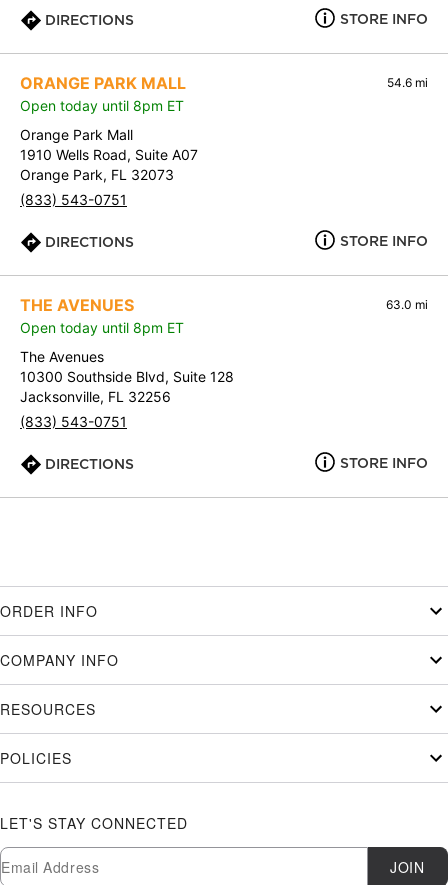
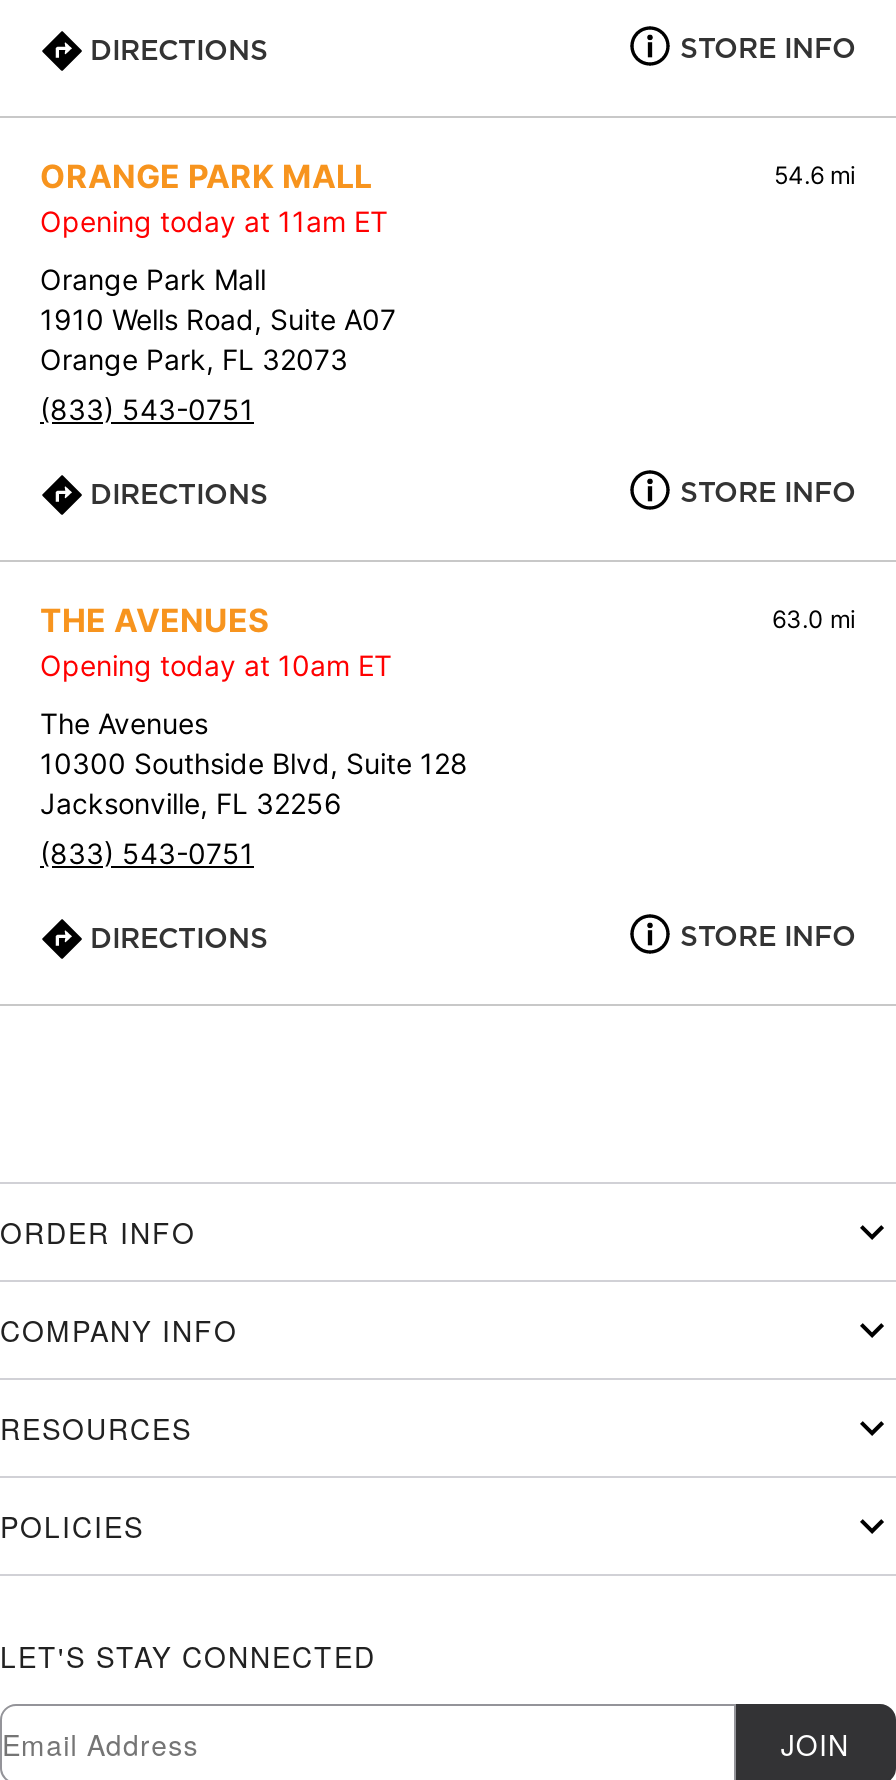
- Open today until 8pm ET
+ Opening today at 11am ET

- Open today until 8pm ET
+ Opening today at 10am ET
